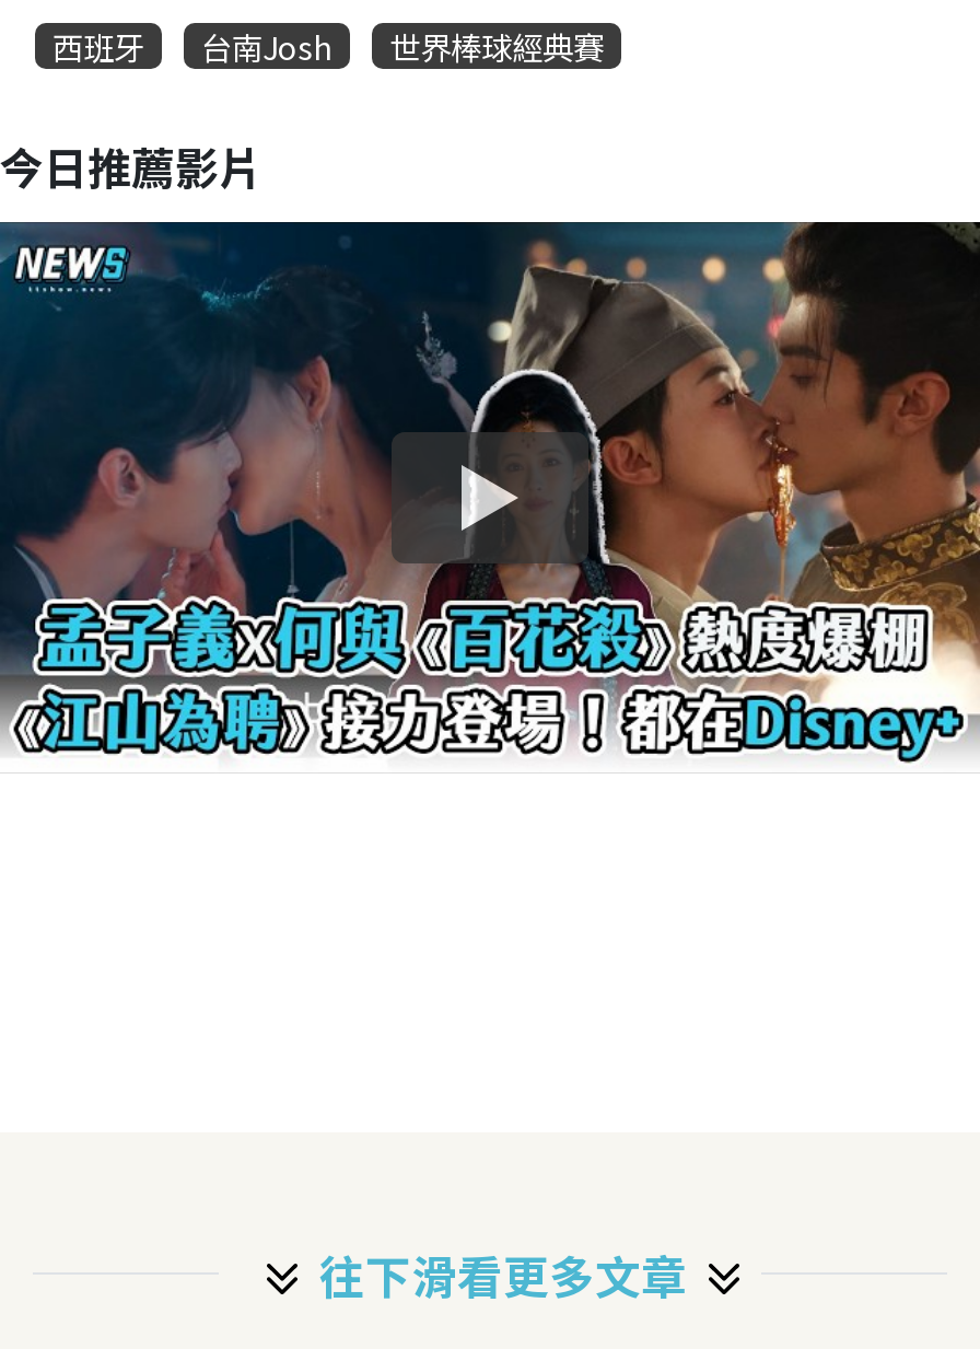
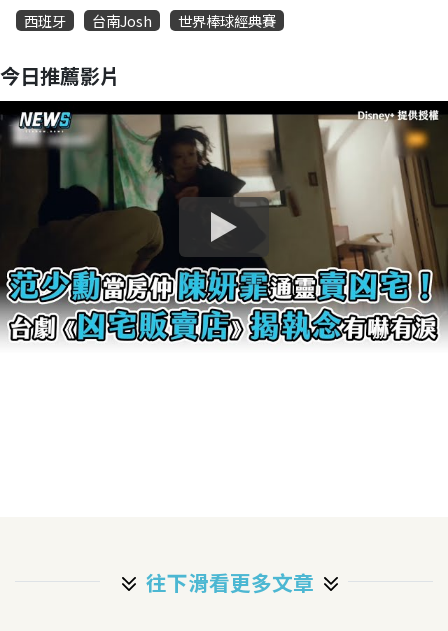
- [image]
+ [image]
